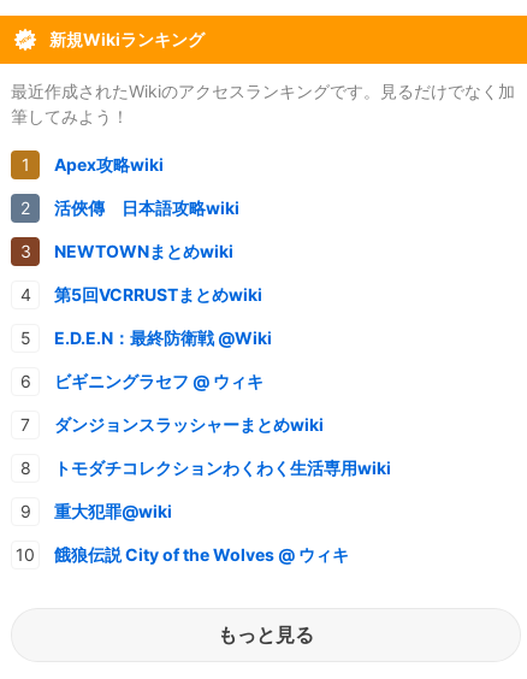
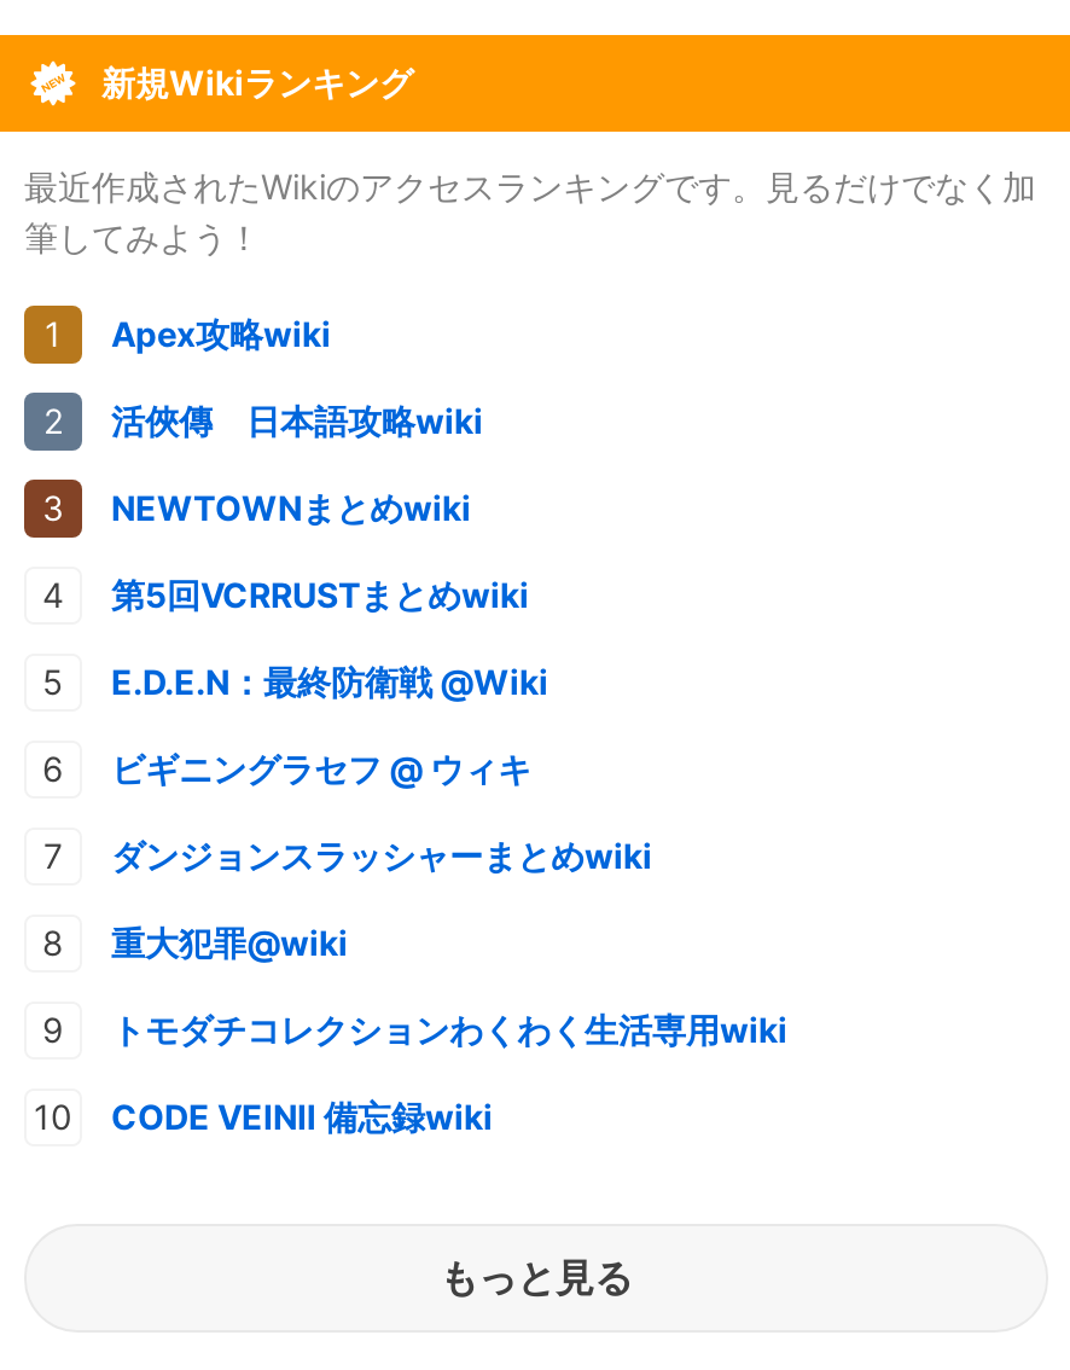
moved down: トモダチコレクションわくわく生活専用wiki

moved up: 重大犯罪@wiki

- 餓狼伝説 City of the Wolves @ ウィキ
+ CODE VEINⅡ 備忘録wiki
